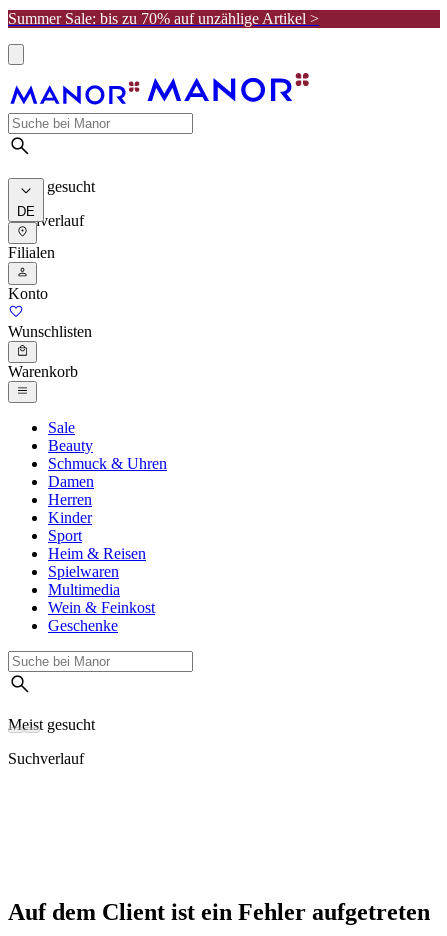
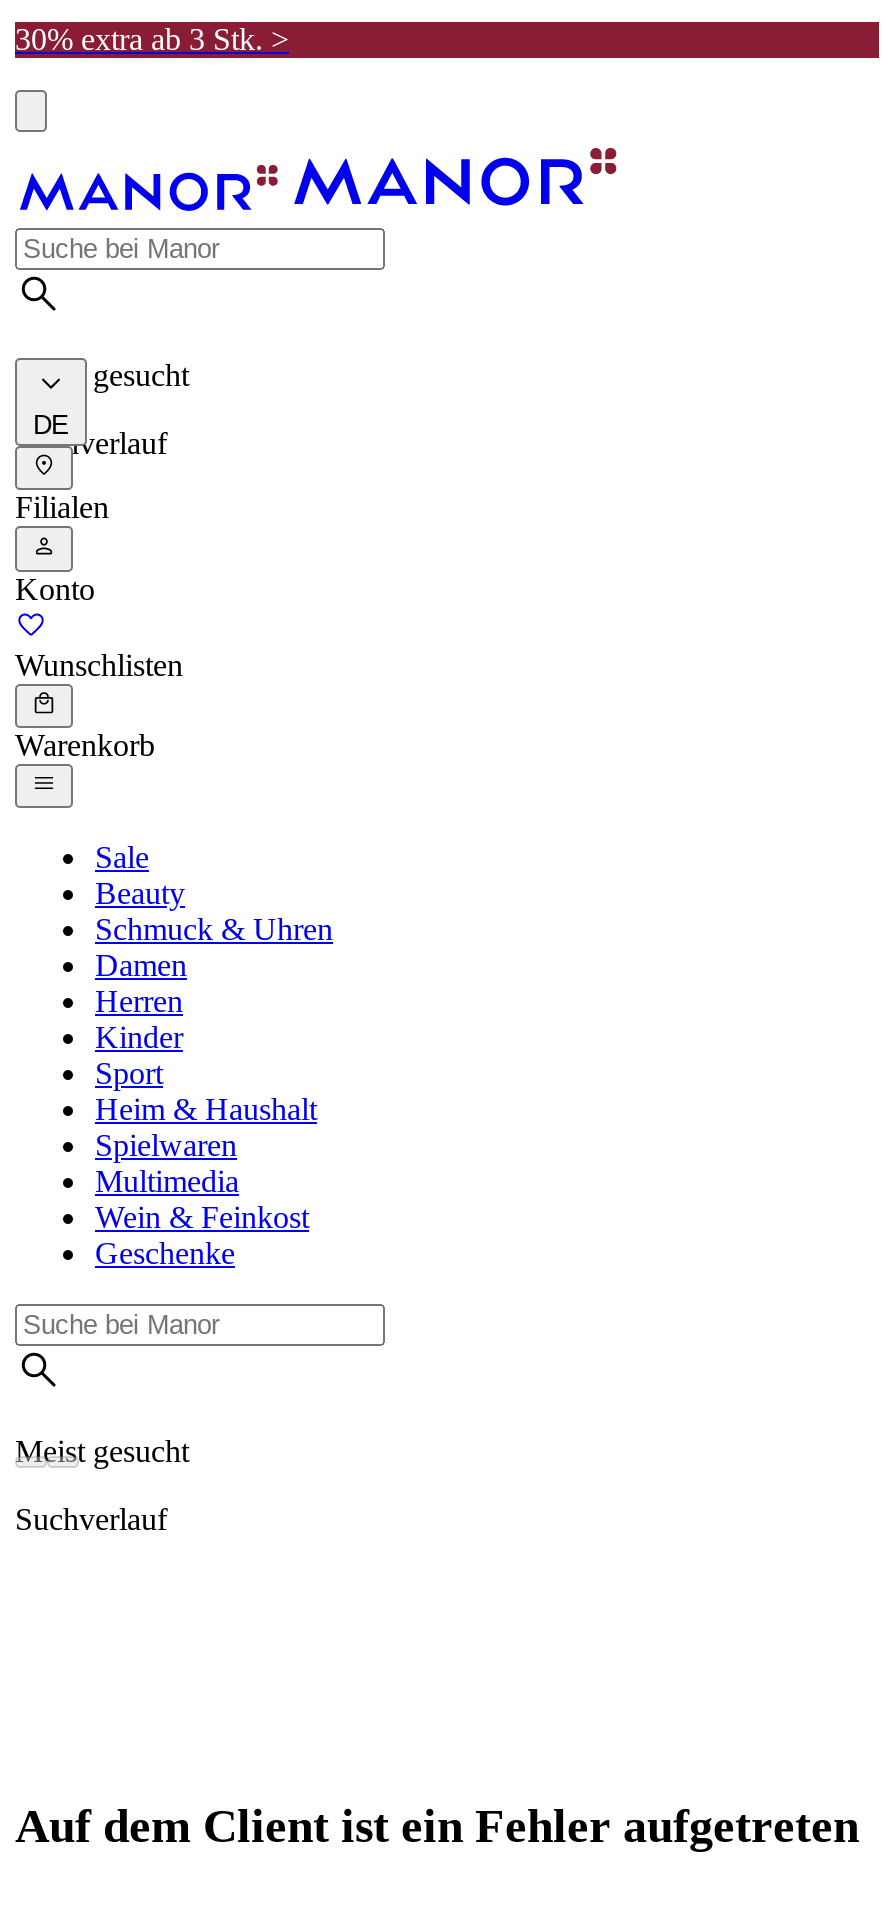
- Summer Sale: bis zu 70% auf unzählige Artikel >
+ 30% extra ab 3 Stk. >

- Heim & Reisen
+ Heim & Haushalt
